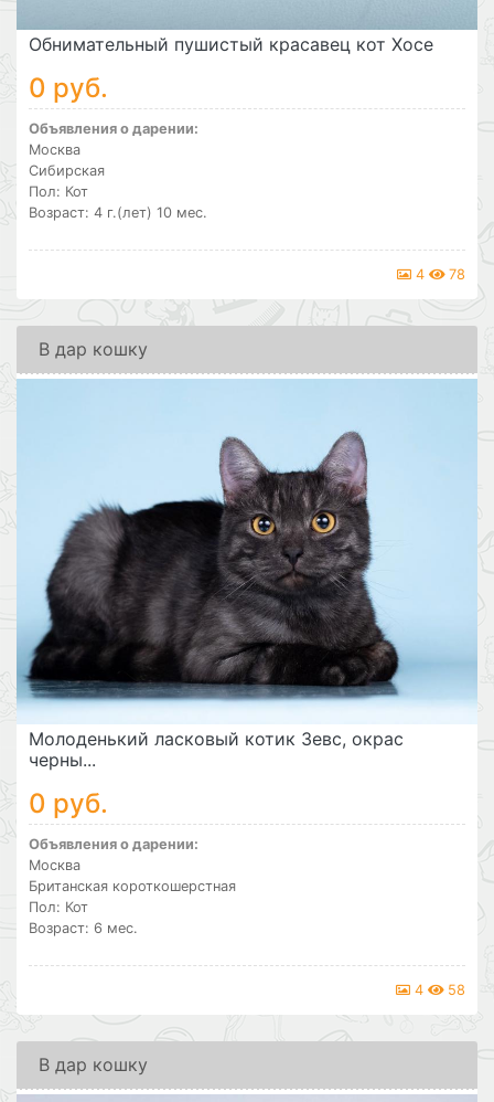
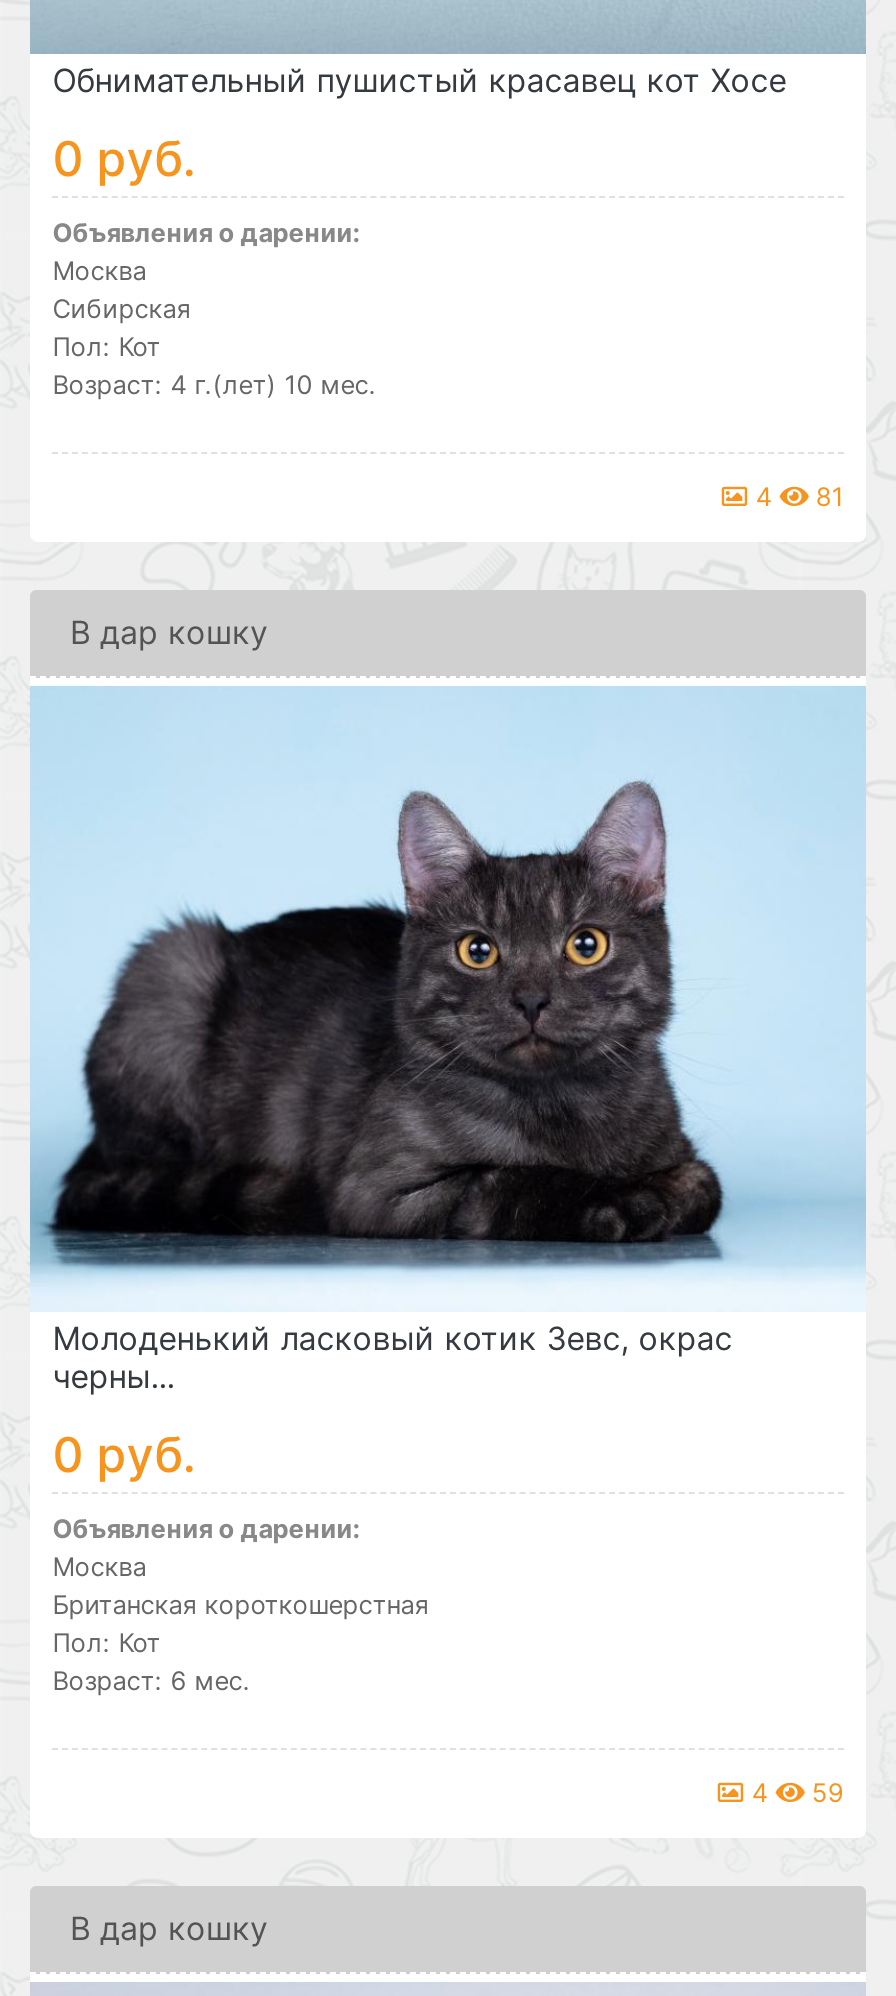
- 4 78
+ 4 81

- 4 58
+ 4 59
